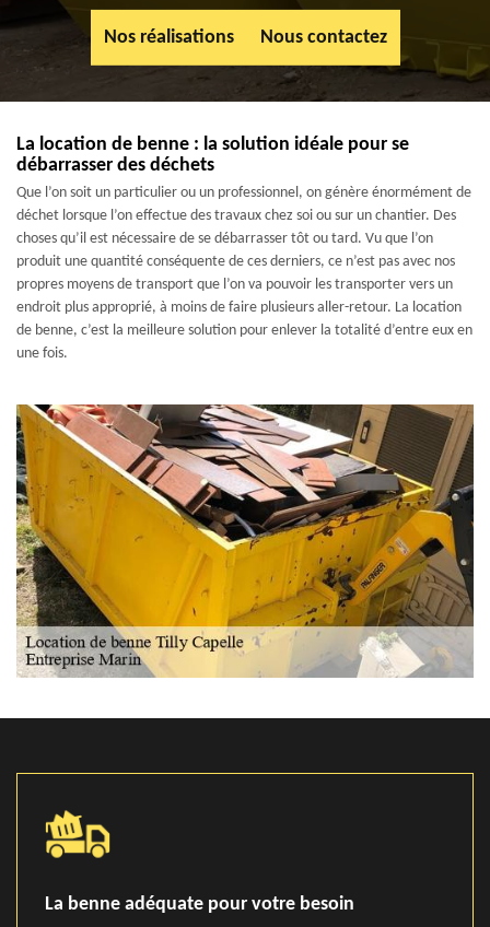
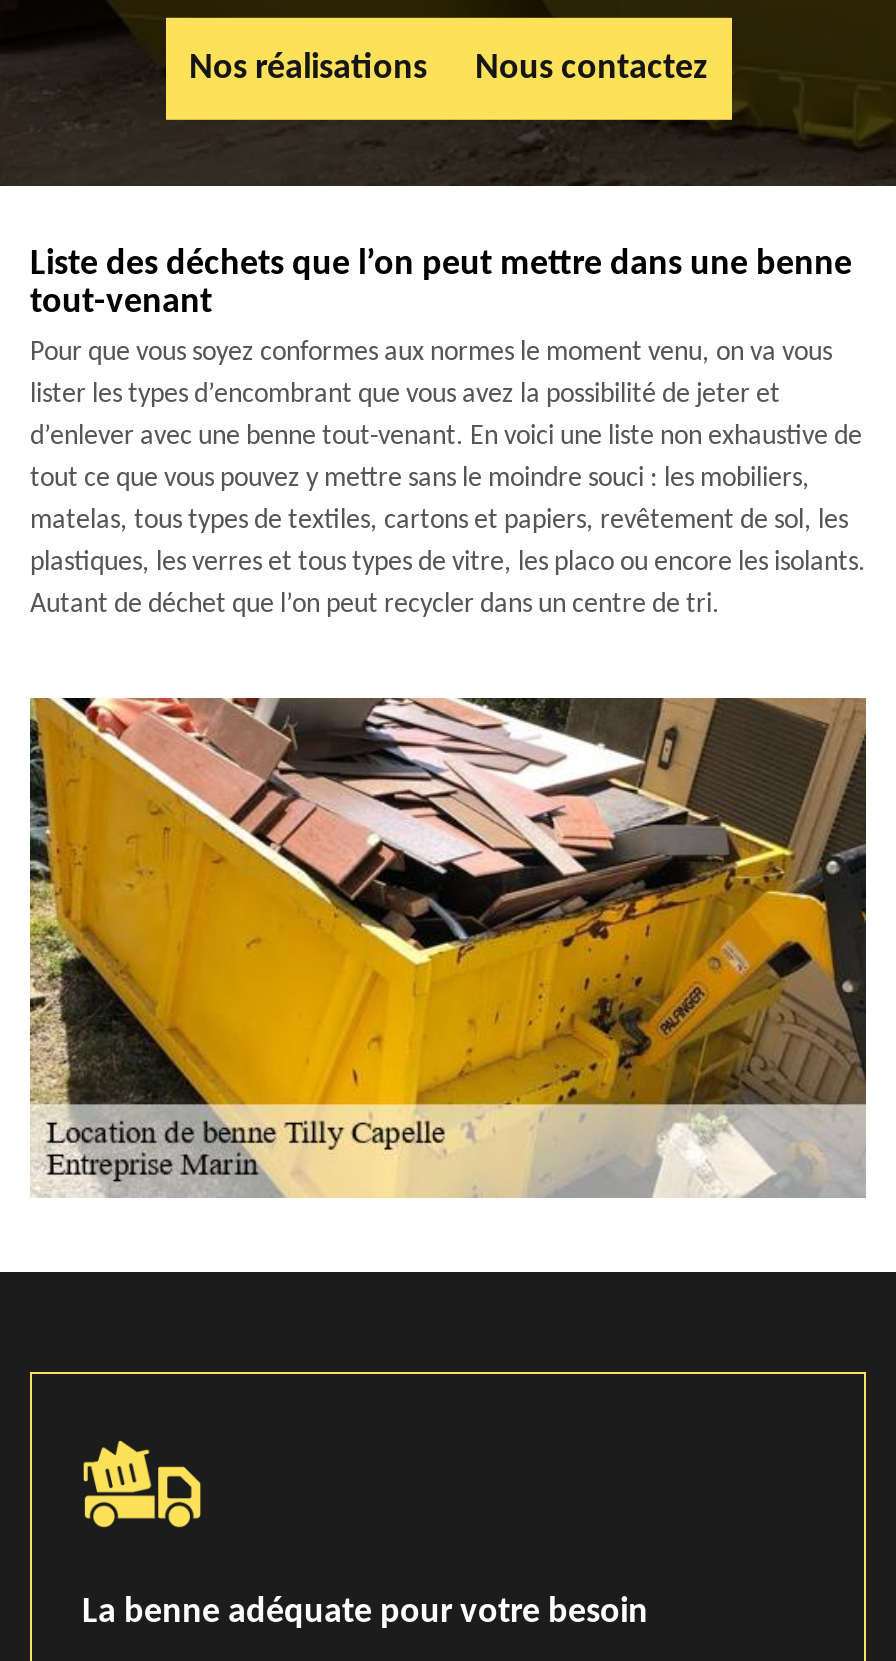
- La location de benne : la solution idéale pour se
- débarrasser des déchets
- Que l’on soit un particulier ou un professionnel, on génère énormément de
- déchet lorsque l’on effectue des travaux chez soi ou sur un chantier. Des
- choses qu’il est nécessaire de se débarrasser tôt ou tard. Vu que l’on
- produit une quantité conséquente de ces derniers, ce n’est pas avec nos
- propres moyens de transport que l’on va pouvoir les transporter vers un
- endroit plus approprié, à moins de faire plusieurs aller-retour. La location
- de benne, c’est la meilleure solution pour enlever la totalité d’entre eux en
- une fois.
+ Liste des déchets que l’on peut mettre dans une benne
+ tout-venant
+ Pour que vous soyez conformes aux normes le moment venu, on va vous
+ lister les types d’encombrant que vous avez la possibilité de jeter et
+ d’enlever avec une benne tout-venant. En voici une liste non exhaustive de
+ tout ce que vous pouvez y mettre sans le moindre souci : les mobiliers,
+ matelas, tous types de textiles, cartons et papiers, revêtement de sol, les
+ plastiques, les verres et tous types de vitre, les placo ou encore les isolants.
+ Autant de déchet que l’on peut recycler dans un centre de tri.
